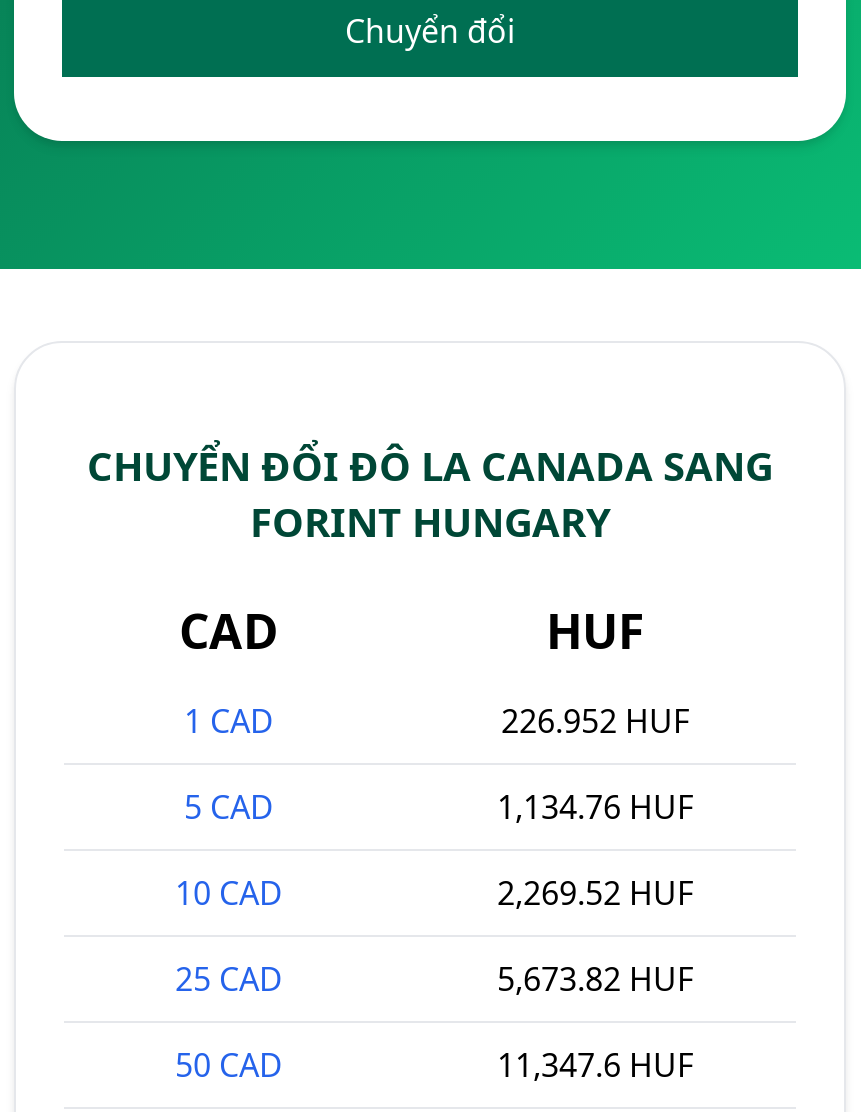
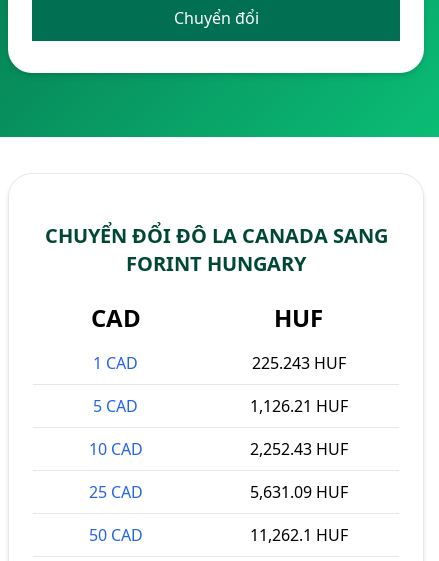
- 226.952 HUF
+ 225.243 HUF

- 1,134.76 HUF
+ 1,126.21 HUF

- 2,269.52 HUF
+ 2,252.43 HUF

- 5,673.82 HUF
+ 5,631.09 HUF

- 11,347.6 HUF
+ 11,262.1 HUF
